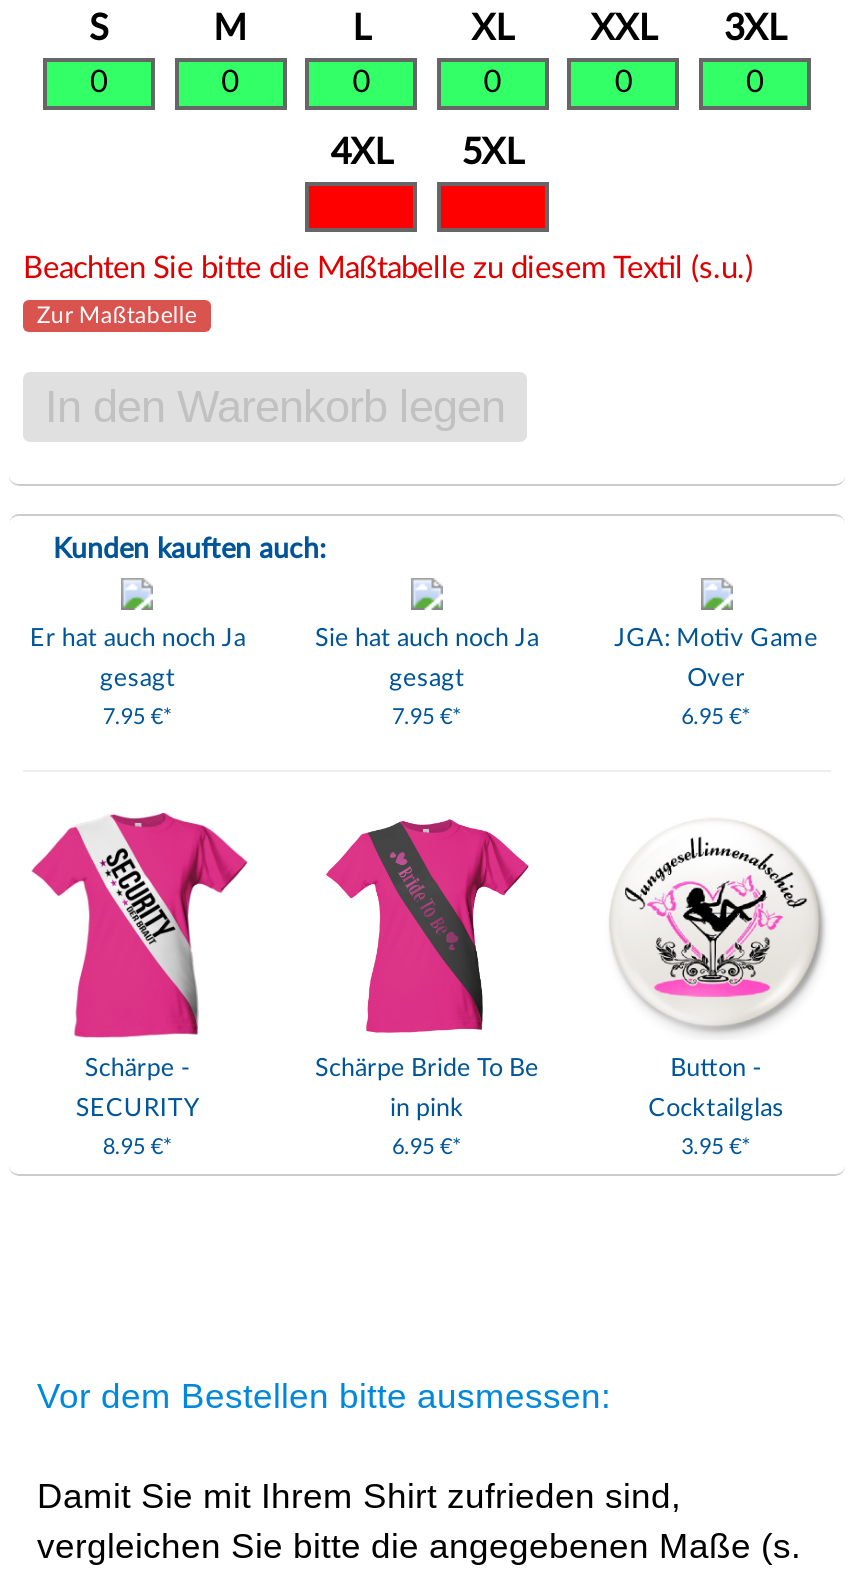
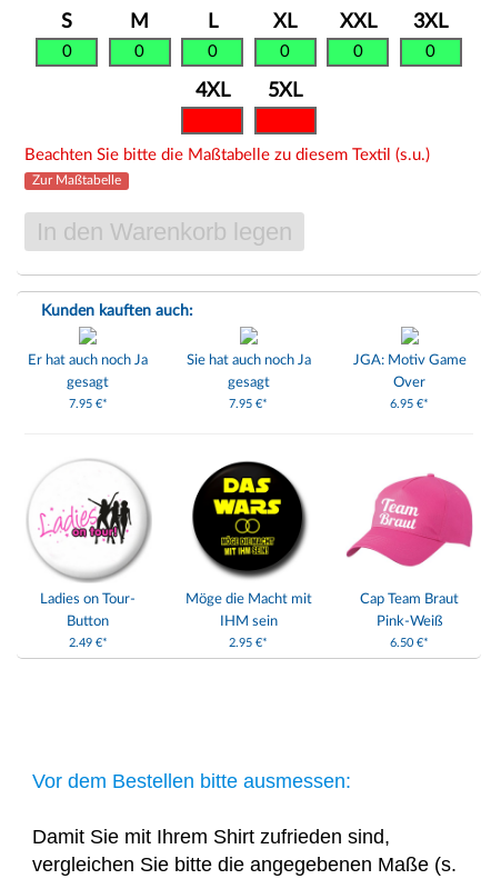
- [image]
- Schärpe -
+ [image]
+ Ladies on Tour-

- [image]
- Schärpe Bride To Be
+ [image]
+ Möge die Macht mit

- [image]
- Button -
+ [image]
+ Cap Team Braut

- SECURITY
+ Button

- in pink
+ IHM sein

- Cocktailglas
+ Pink-Weiß

- 8.95 €*
+ 2.49 €*

- 6.95 €*
+ 2.95 €*

- 3.95 €*
+ 6.50 €*
